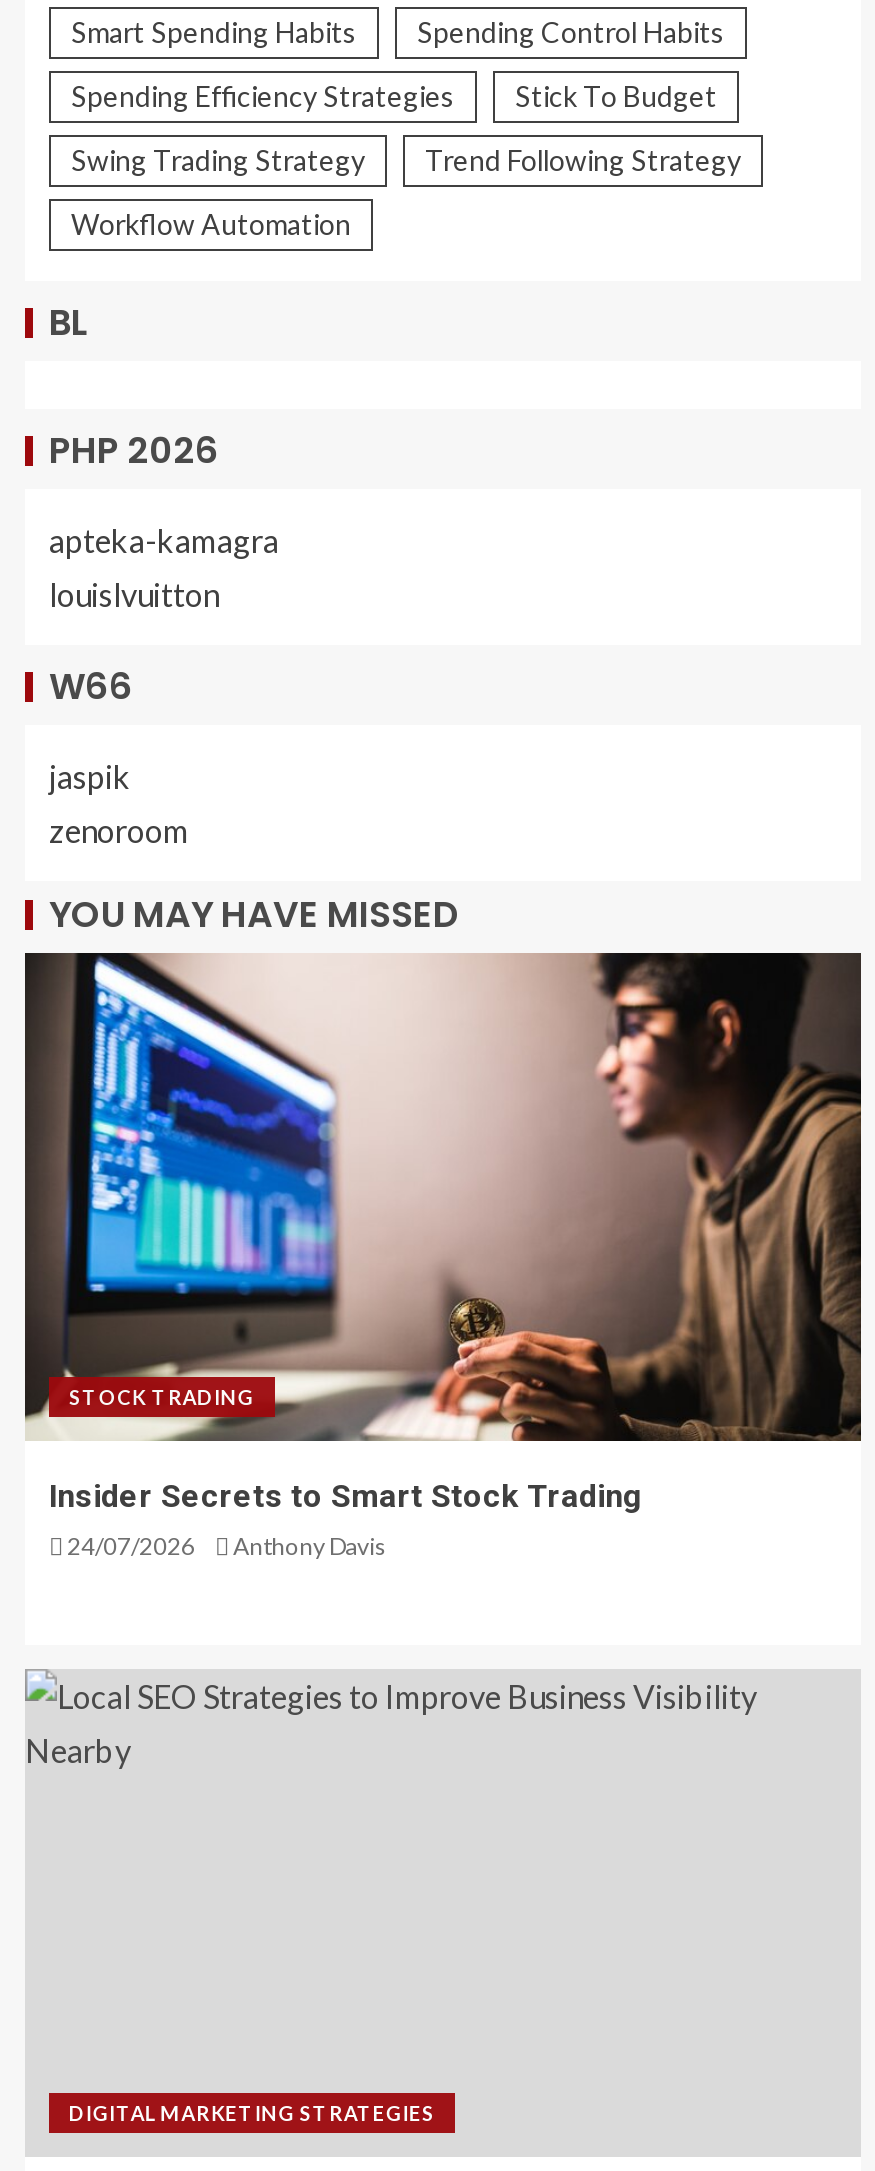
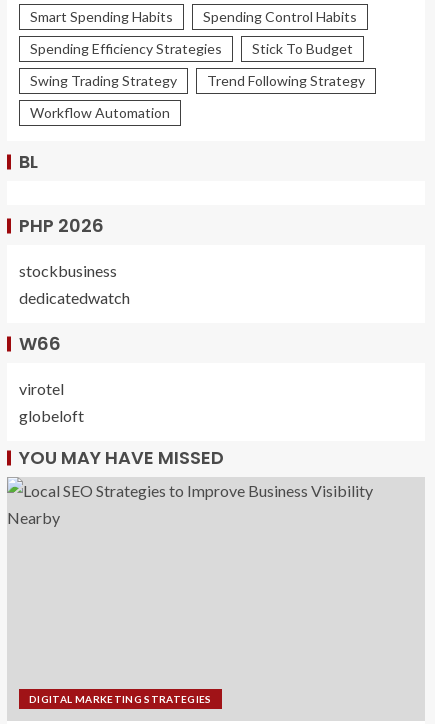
- apteka-kamagra
- louislvuitton
+ stockbusiness
+ dedicatedwatch

- jaspik
- zenoroom
+ virotel
+ globeloft

- [image]
- STOCK TRADING
- Insider Secrets to Smart Stock Trading
- 24/07/2026
- Anthony Davis
